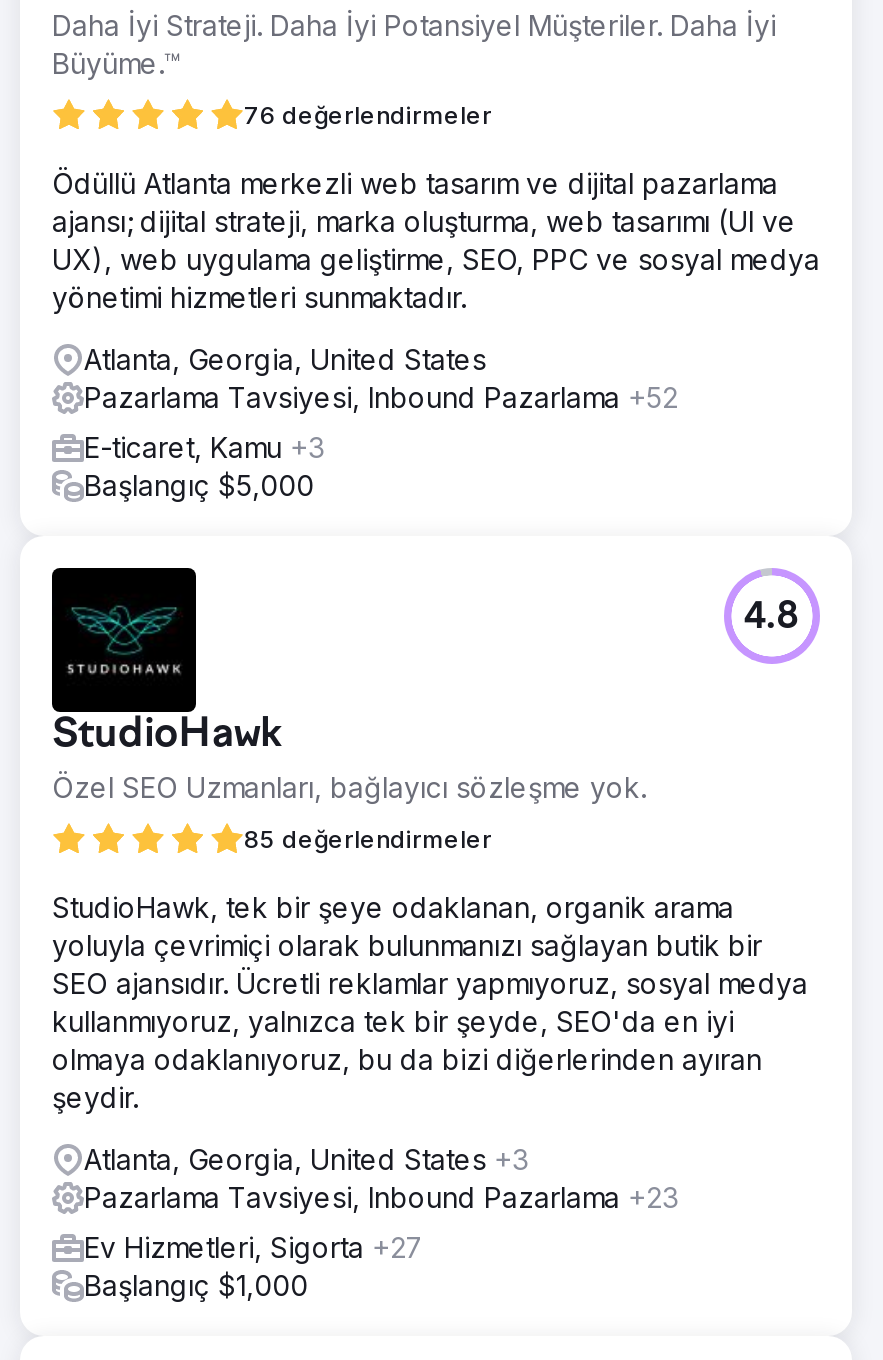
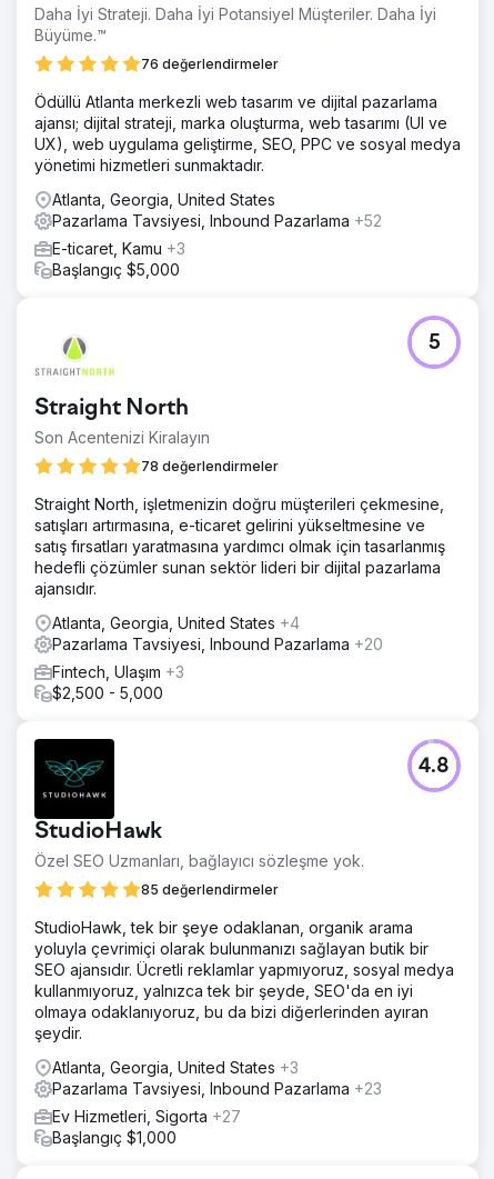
+ [image]
+ Straight North
+ Son Acentenizi Kiralayın
+ 78 değerlendirmeler

+ Straight North, işletmenizin doğru müşterileri çekmesine,
+ satışları artırmasına, e-ticaret gelirini yükseltmesine ve
+ satış fırsatları yaratmasına yardımcı olmak için tasarlanmış
+ hedefli çözümler sunan sektör lideri bir dijital pazarlama
+ ajansıdır.
+ Atlanta, Georgia, United States +4
+ Pazarlama Tavsiyesi, Inbound Pazarlama +20
+ Fintech, Ulaşım +3
+ $2,500 - 5,000

+ 5
